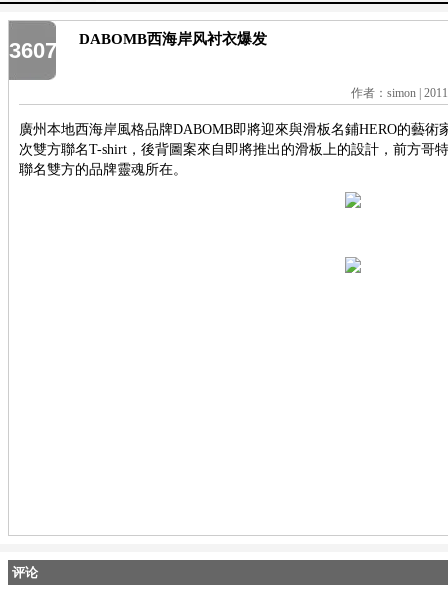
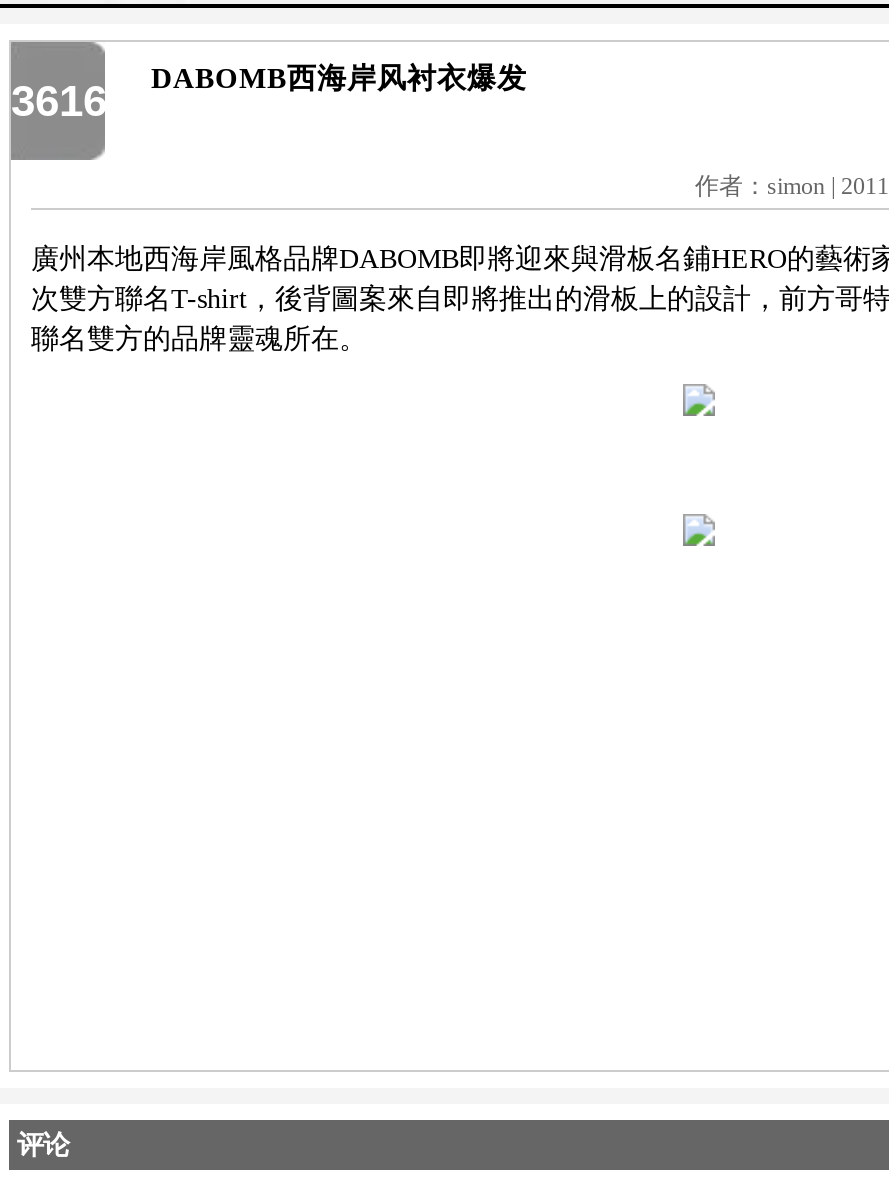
- 3607 DABOMB西海岸风衬衣爆发
+ 3616 DABOMB西海岸风衬衣爆发
